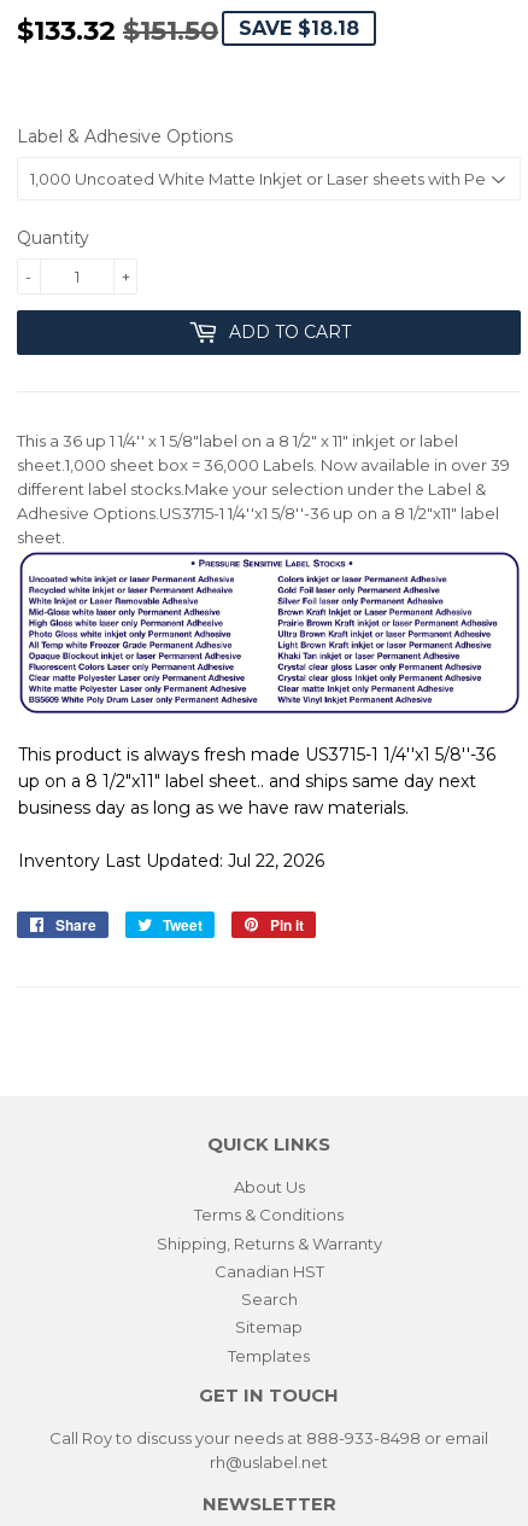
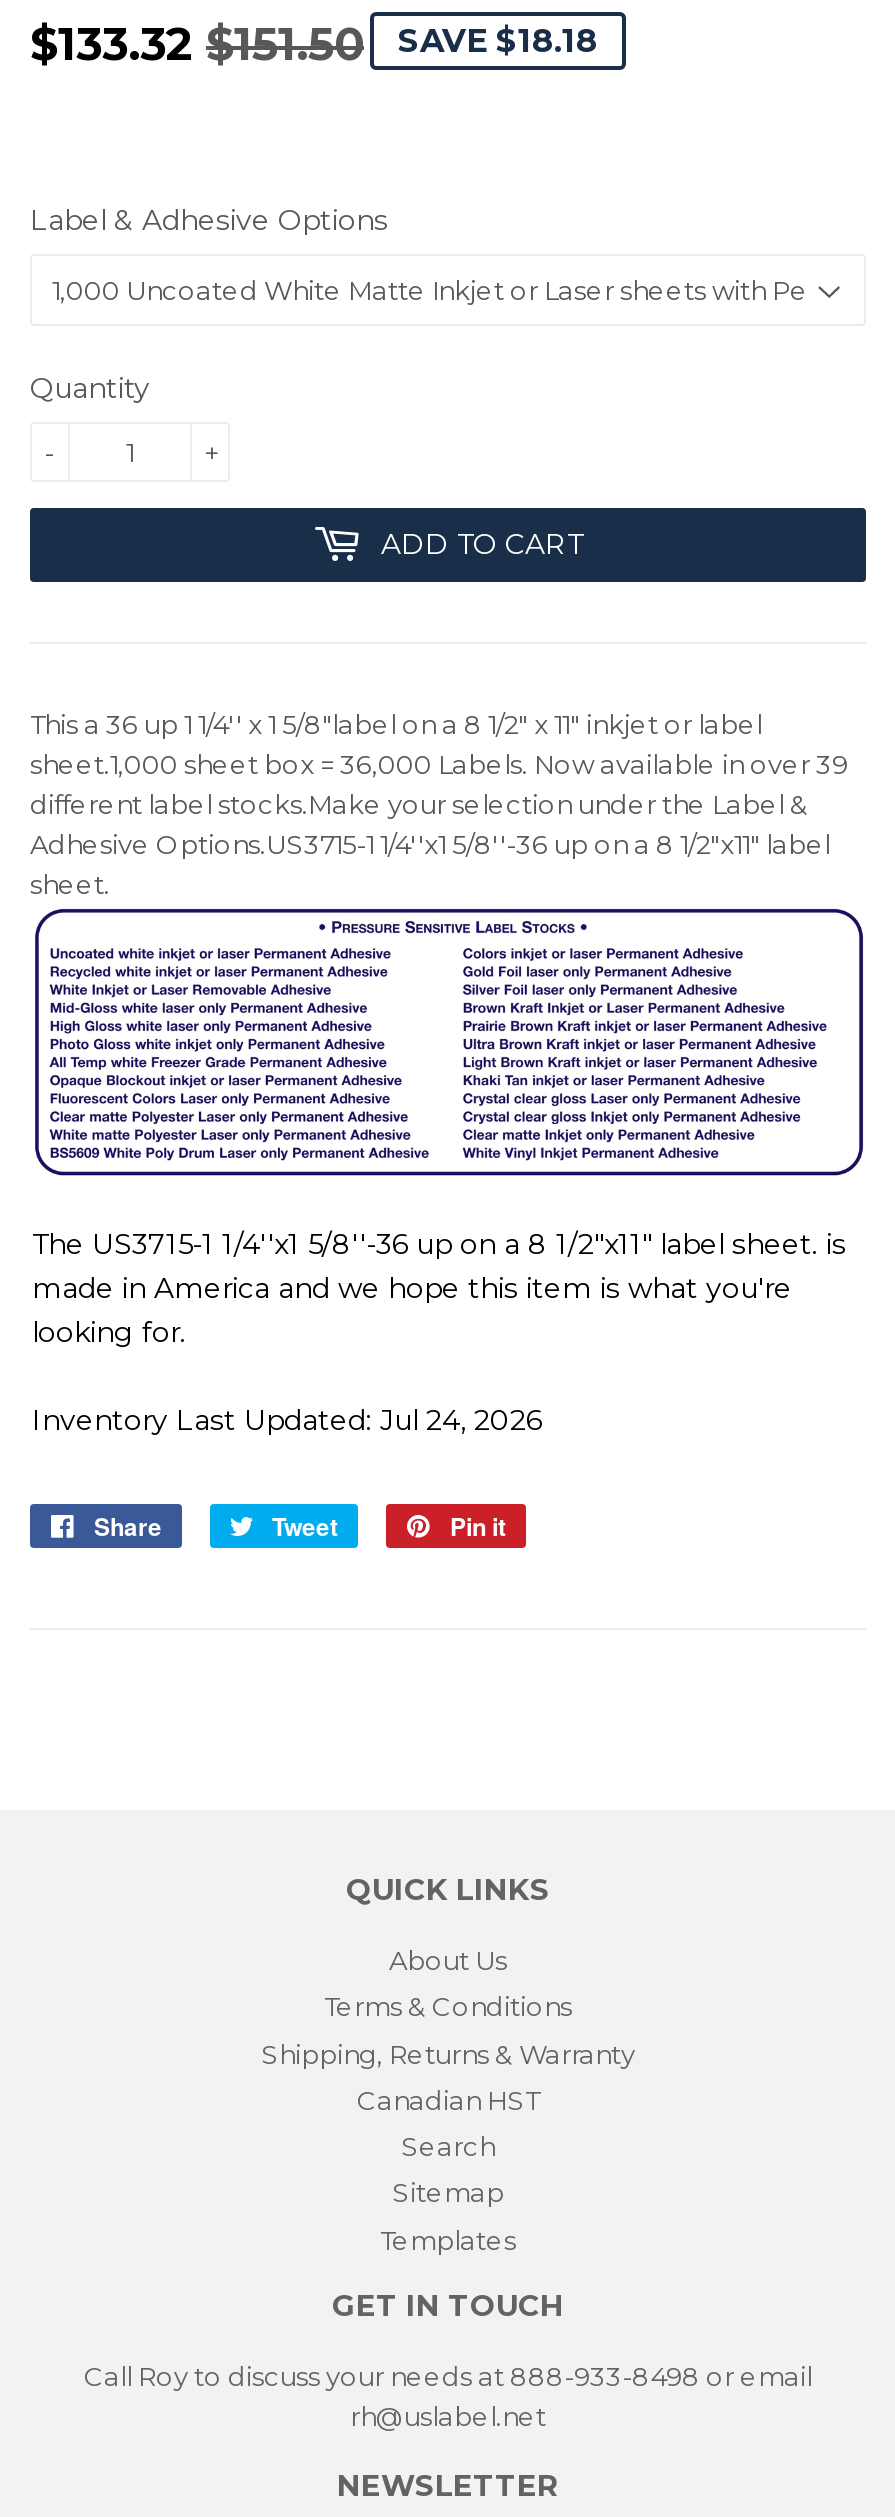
- This product is always fresh made US3715-1 1/4''x1 5/8''-36
- up on a 8 1/2"x11" label sheet.. and ships same day next
- business day as long as we have raw materials.
+ The US3715-1 1/4''x1 5/8''-36 up on a 8 1/2"x11" label sheet. is
+ made in America and we hope this item is what you're
+ looking for.

- Inventory Last Updated: Jul 22, 2026
+ Inventory Last Updated: Jul 24, 2026
